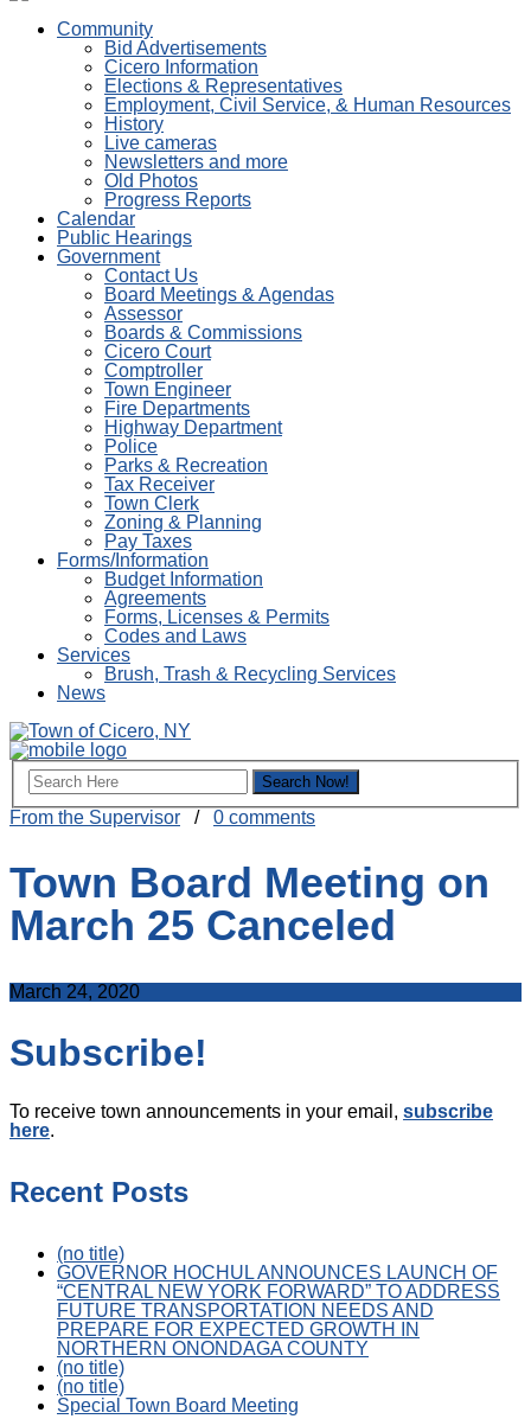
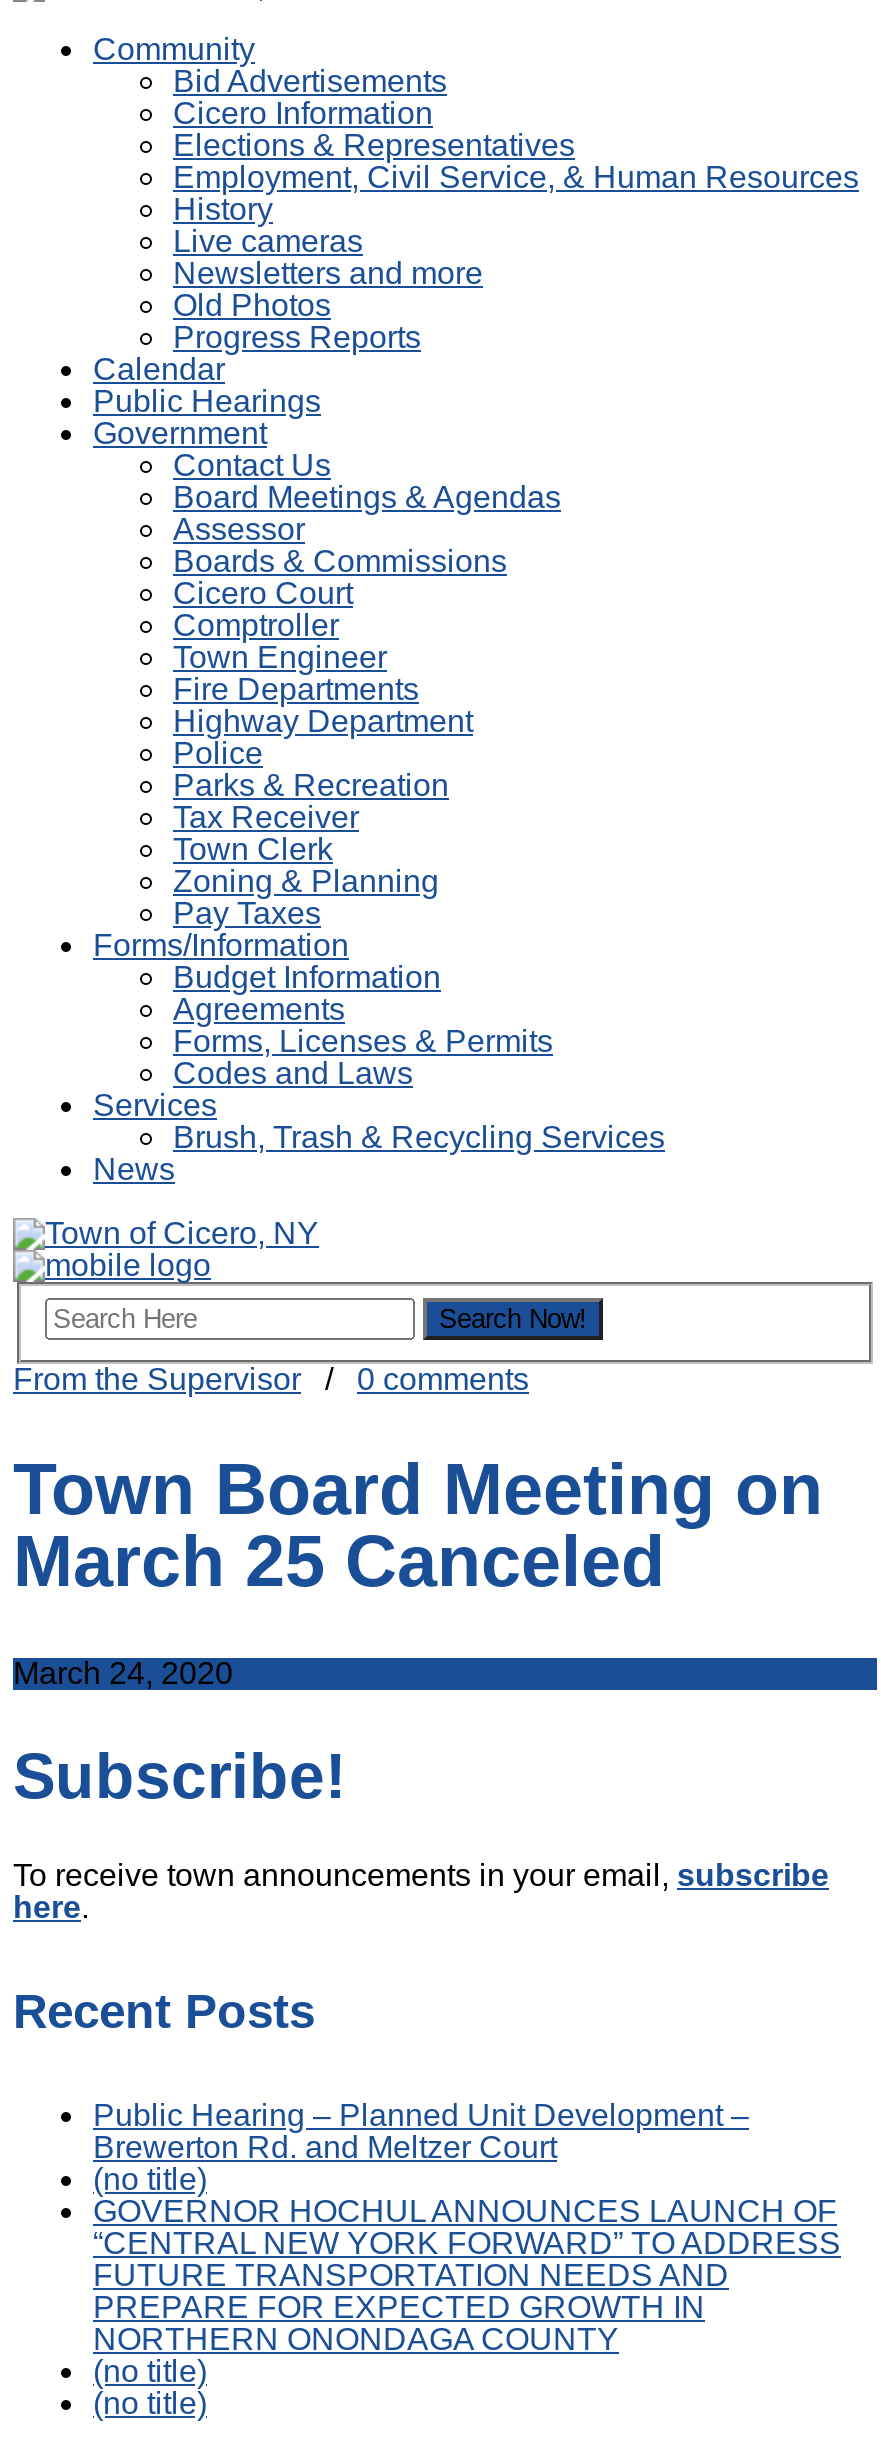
+ Public Hearing – Planned Unit Development –
+ Brewerton Rd. and Meltzer Court

- Special Town Board Meeting
